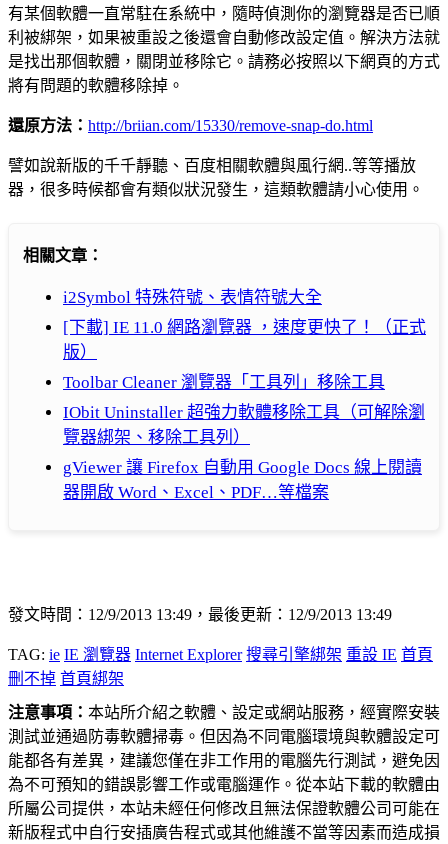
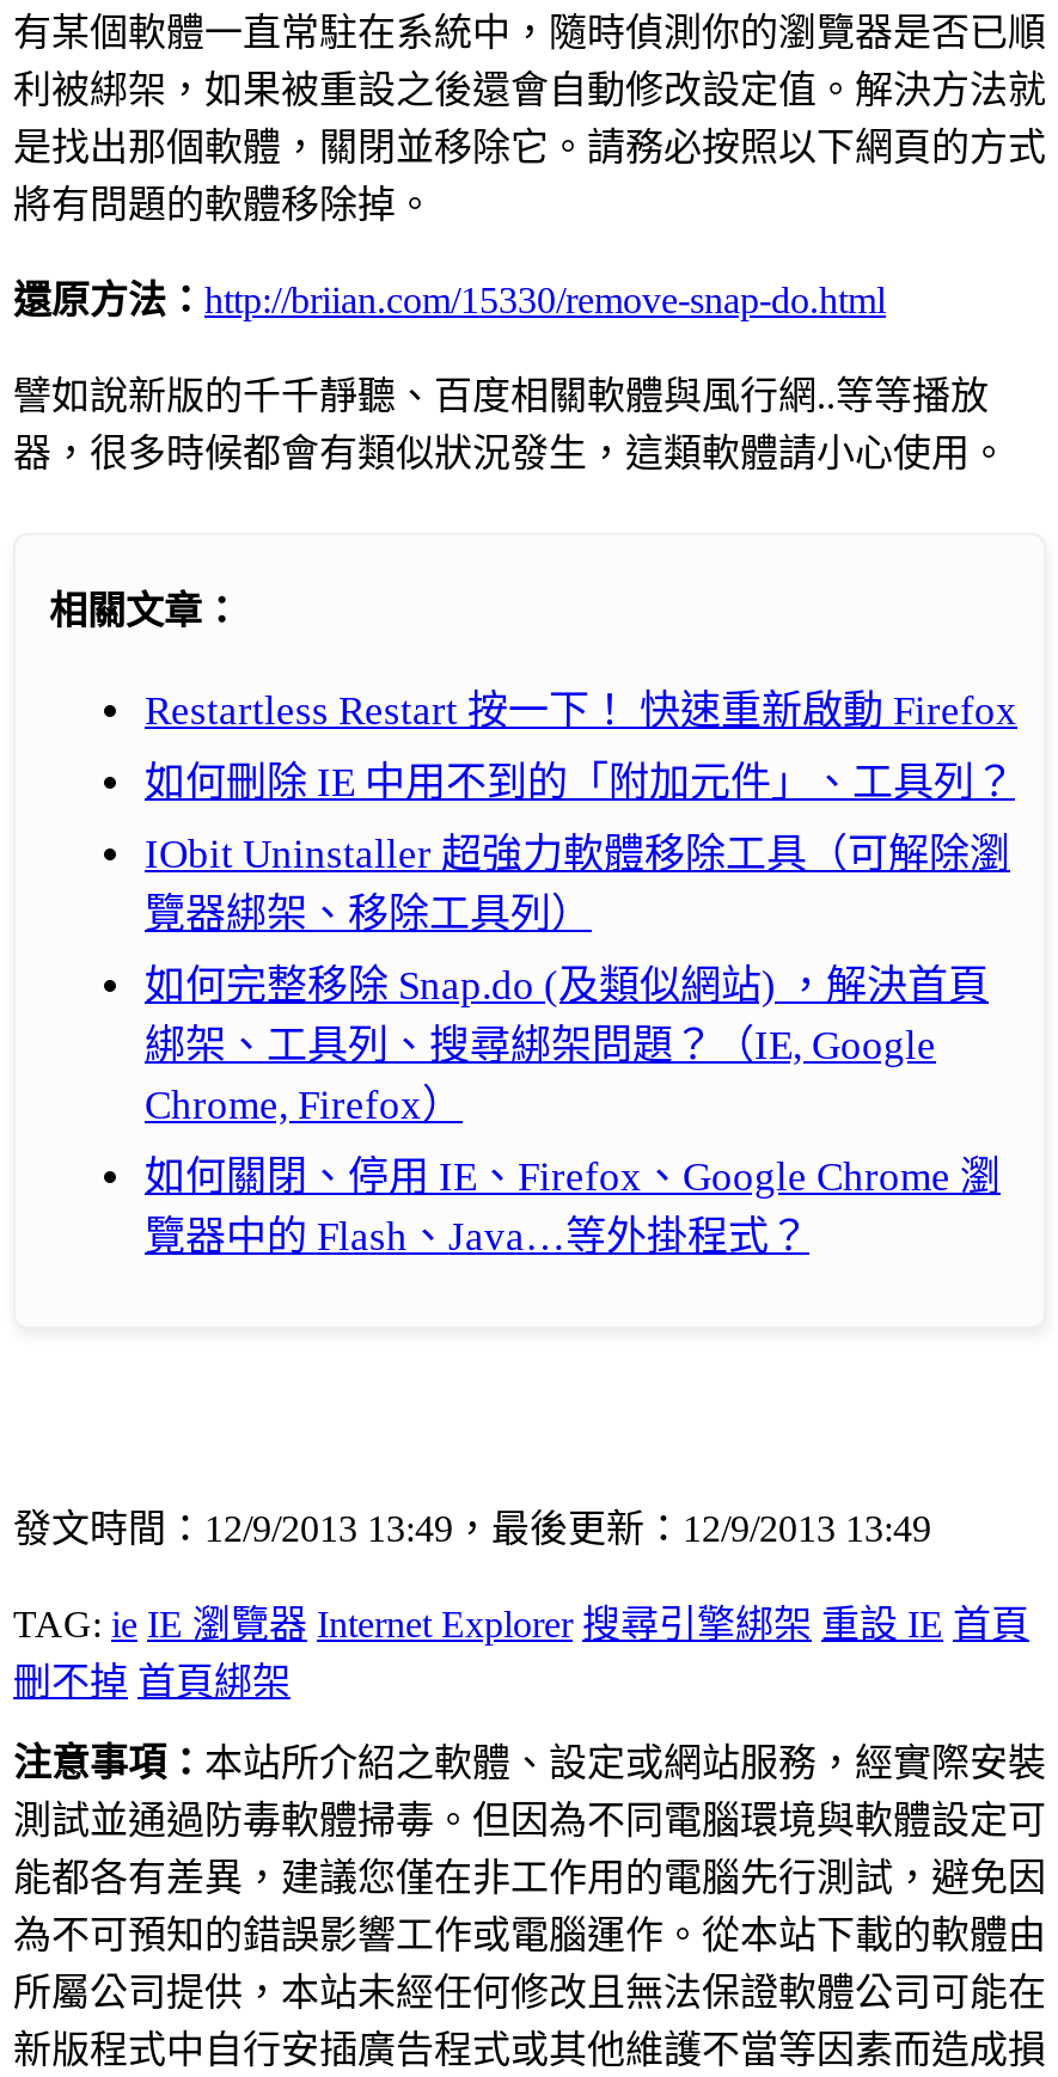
- i2Symbol 特殊符號、表情符號大全
- [下載] IE 11.0 網路瀏覽器 ，速度更快了！（正式
- 版）
- Toolbar Cleaner 瀏覽器「工具列」移除工具
+ Restartless Restart 按一下！ 快速重新啟動 Firefox
+ 如何刪除 IE 中用不到的「附加元件」、工具列？

moved up: IObit Uninstaller 超強力軟體移除工具（可解除瀏 | 覽器綁架、移除工具列）

- gViewer 讓 Firefox 自動用 Google Docs 線上閱讀
- 器開啟 Word、Excel、PDF…等檔案
+ 如何完整移除 Snap.do (及類似網站) ，解決首頁
+ 綁架、工具列、搜尋綁架問題？（IE, Google
+ Chrome, Firefox）
+ 如何關閉、停用 IE、Firefox、Google Chrome 瀏
+ 覽器中的 Flash、Java…等外掛程式？
